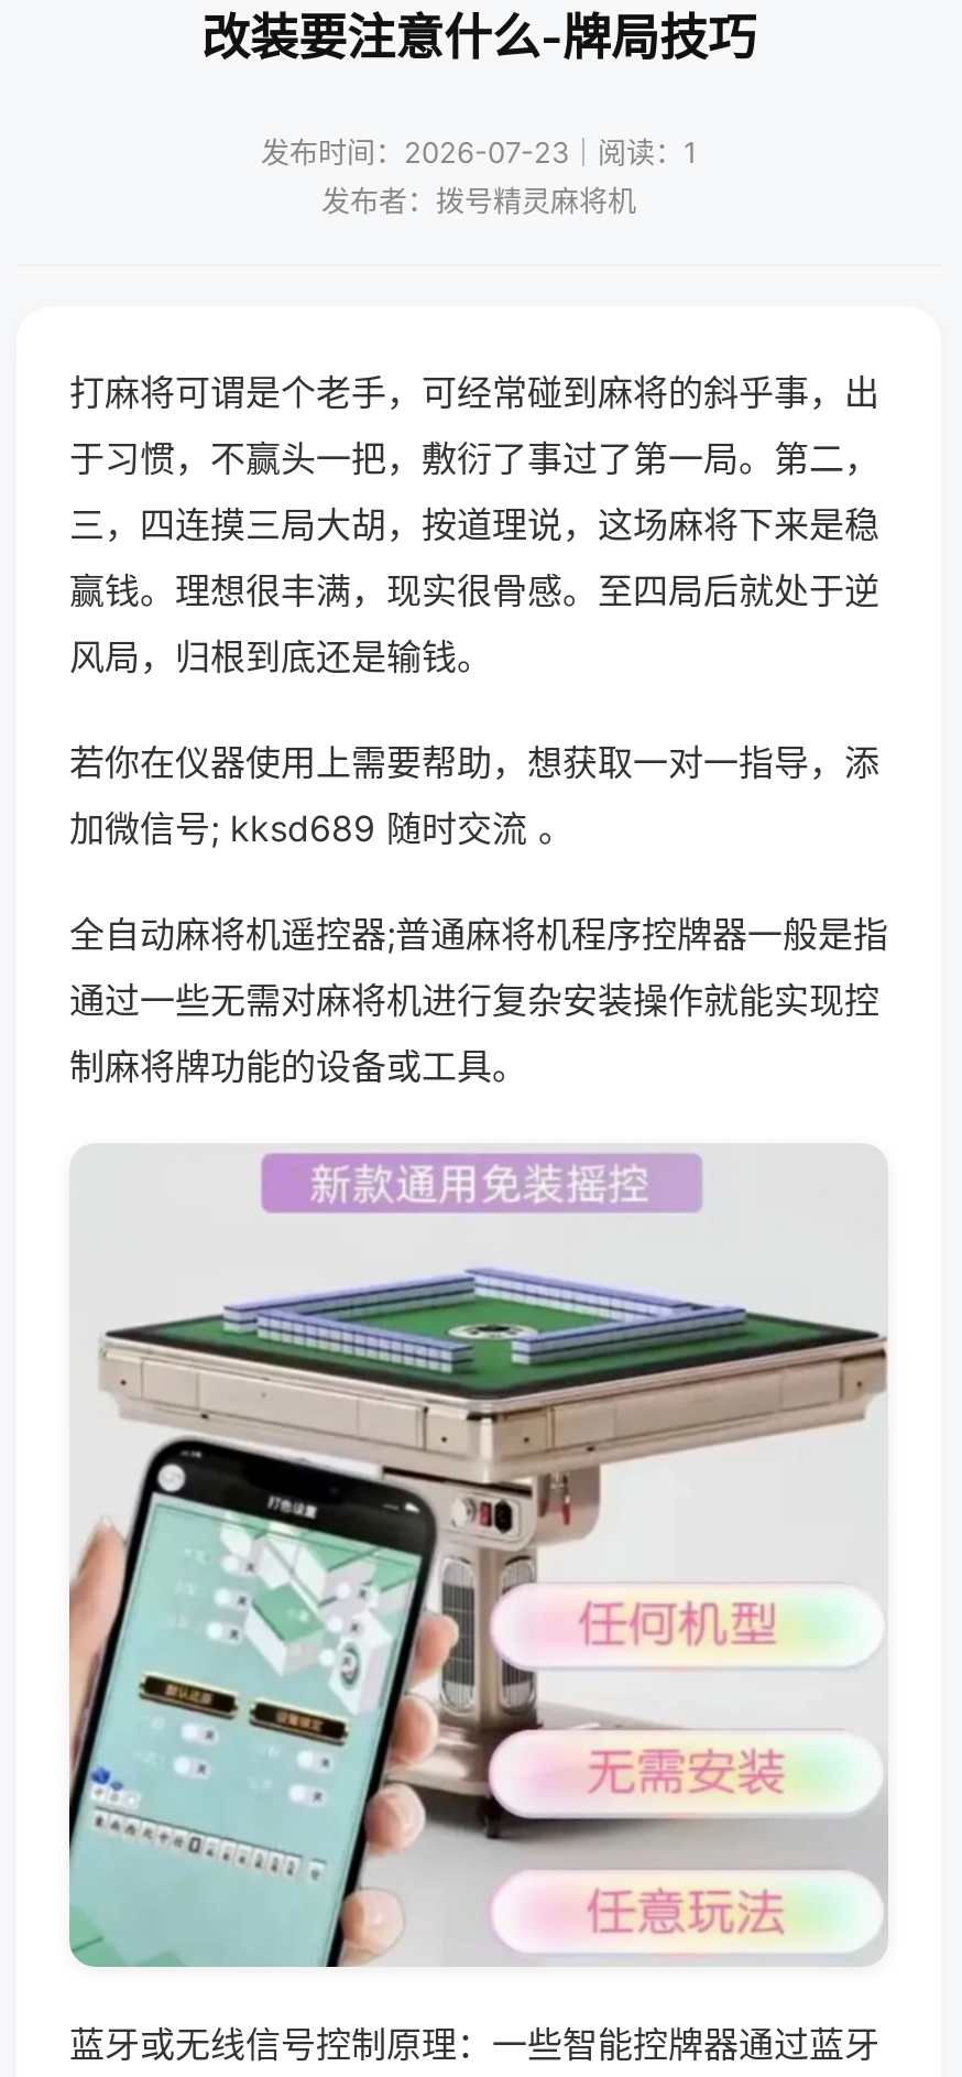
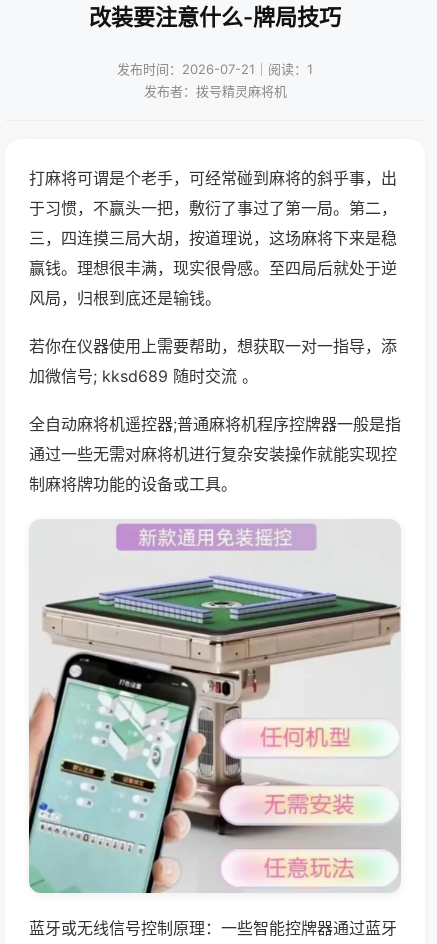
- 发布时间：2026-07-23｜阅读：1
+ 发布时间：2026-07-21｜阅读：1
